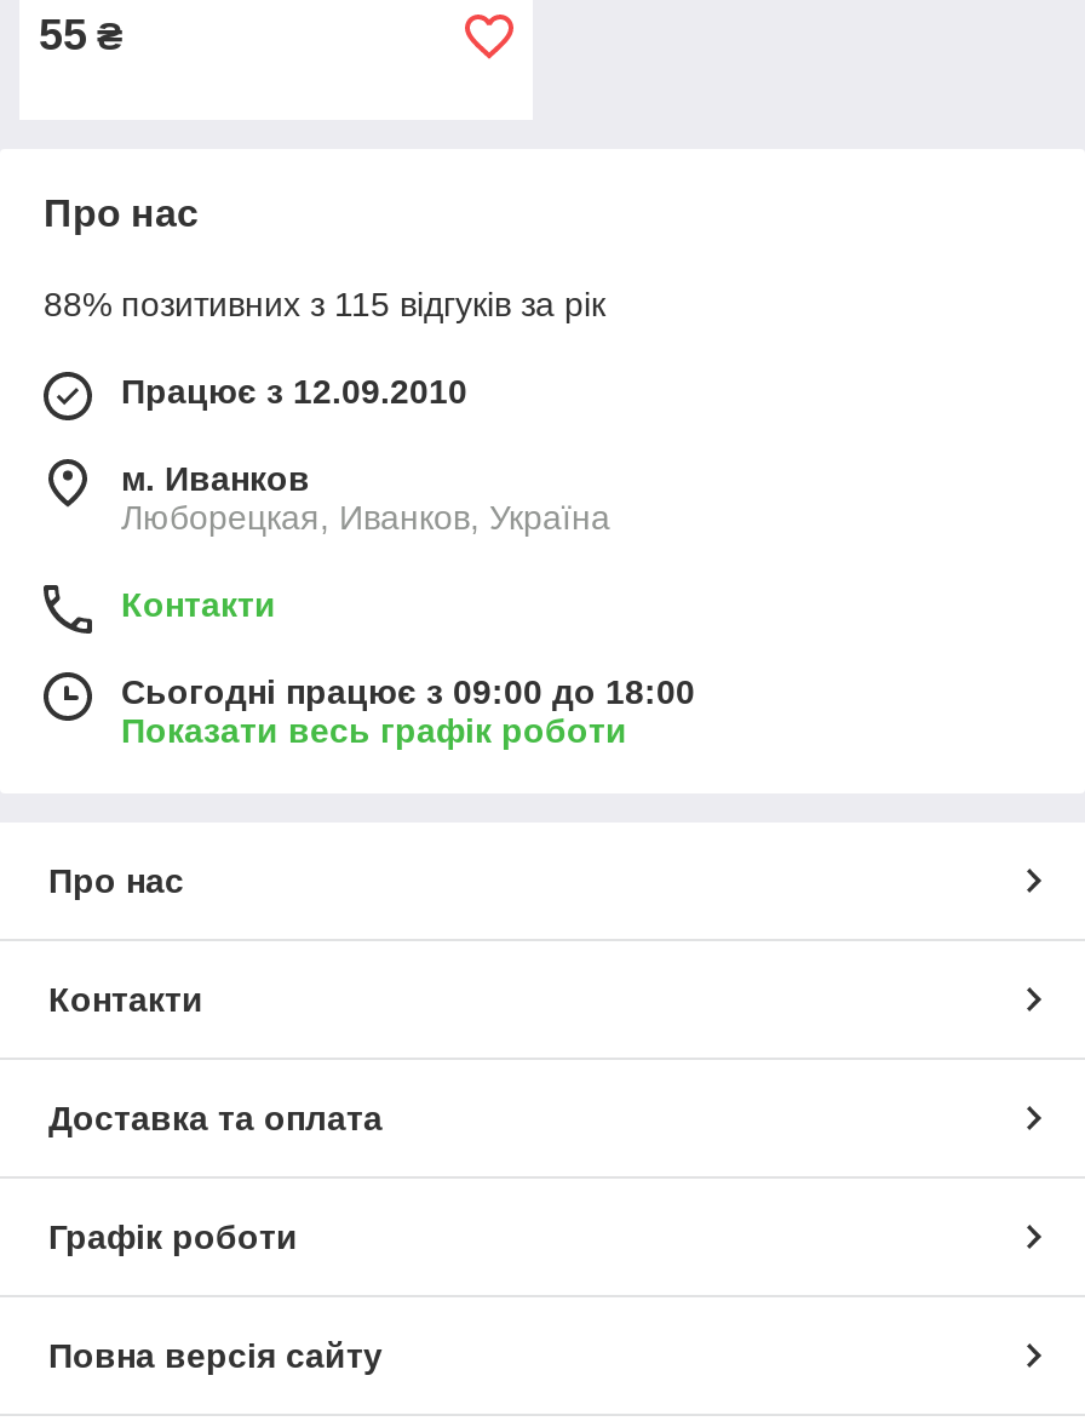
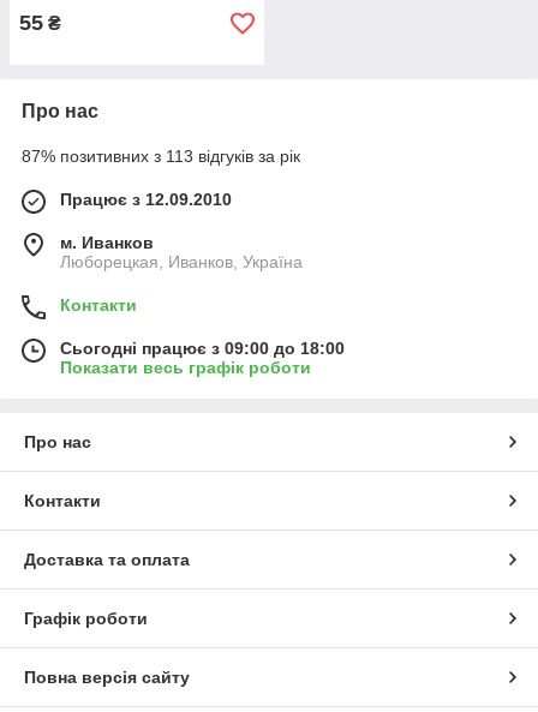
- 88% позитивних з 115 відгуків за рік
+ 87% позитивних з 113 відгуків за рік
